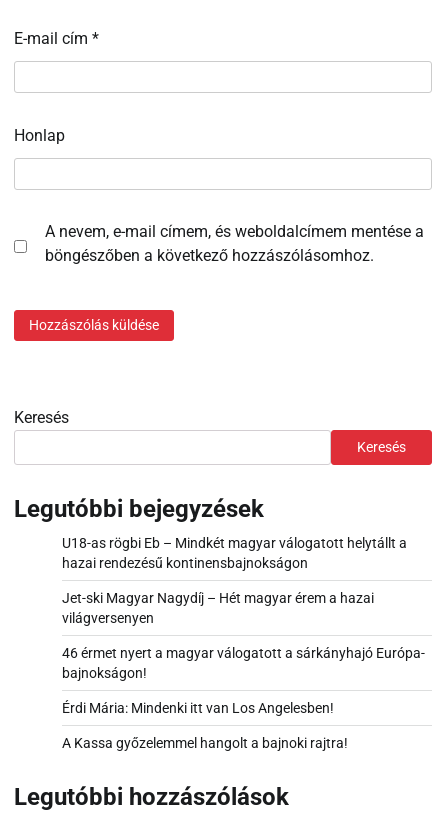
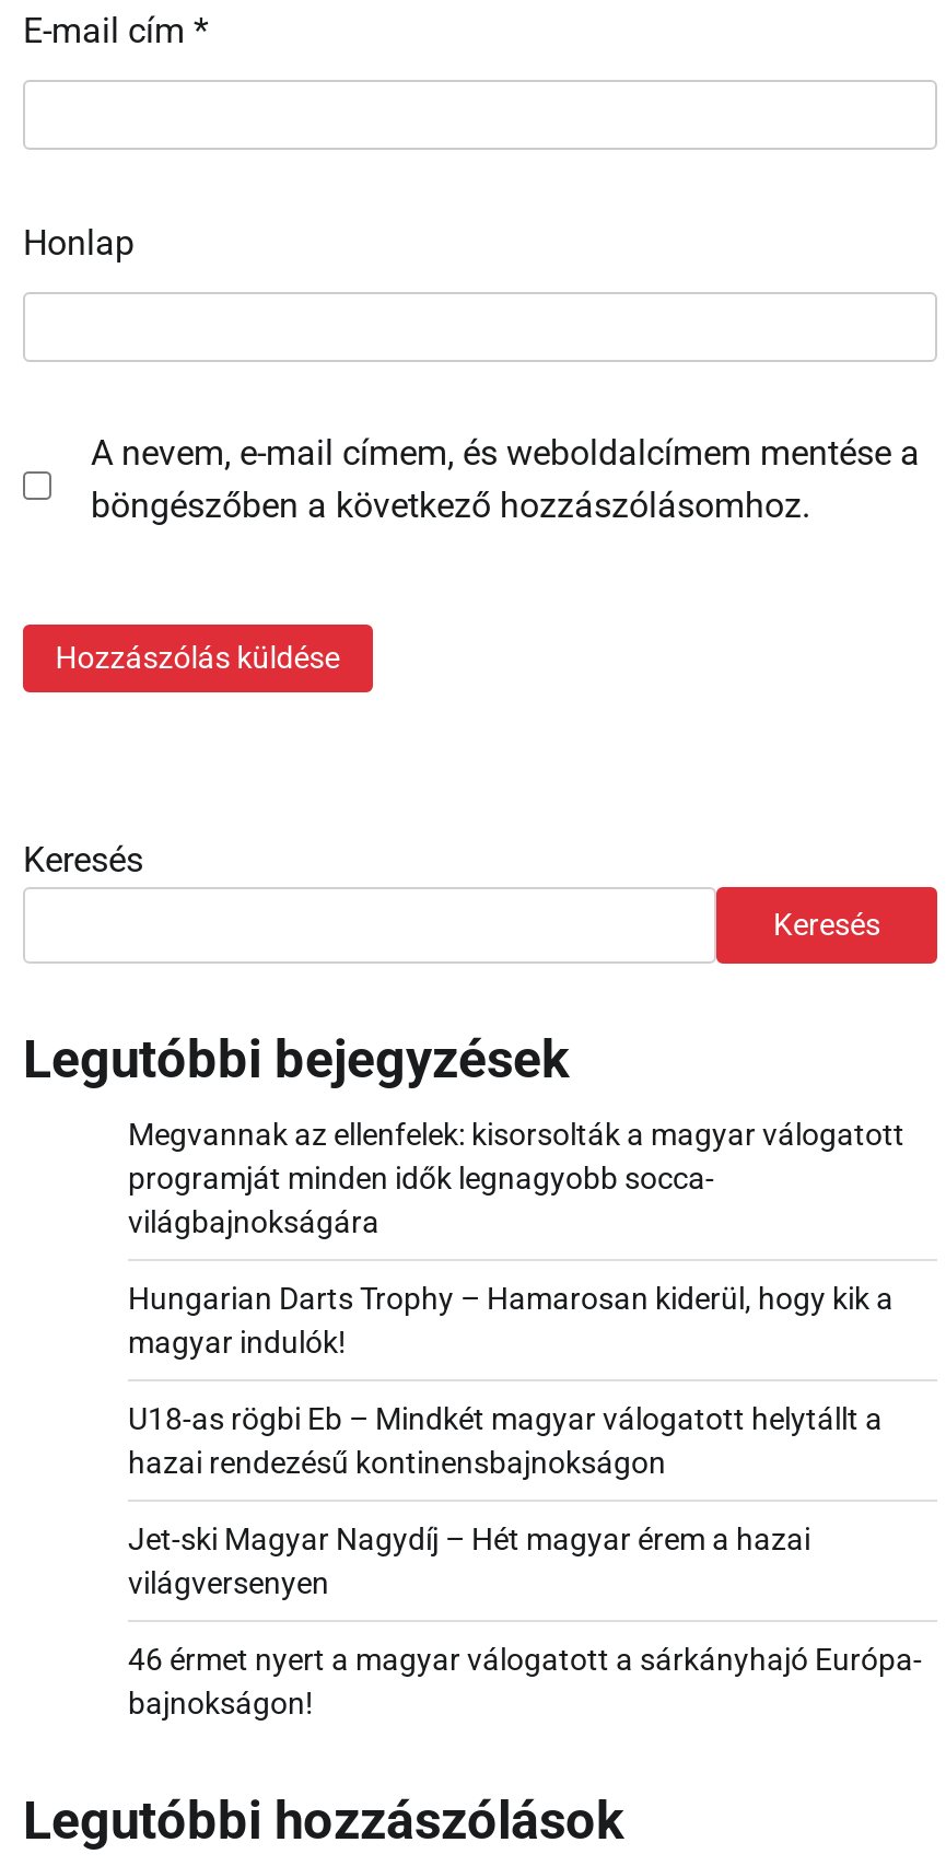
+ Megvannak az ellenfelek: kisorsolták a magyar válogatott
+ programját minden idők legnagyobb socca-
+ világbajnokságára
+ Hungarian Darts Trophy – Hamarosan kiderül, hogy kik a
+ magyar indulók!

moved down: U18-as rögbi Eb – Mindkét magyar válogatott helytállt a | hazai rendezésű kontinensbajnokságon | Jet-ski Magyar Nagydíj – Hét magyar érem a hazai | világversenyen | 46 érmet nyert a magyar válogatott a sárkányhajó Európa- | bajnokságon!

- Érdi Mária: Mindenki itt van Los Angelesben!
- A Kassa győzelemmel hangolt a bajnoki rajtra!
